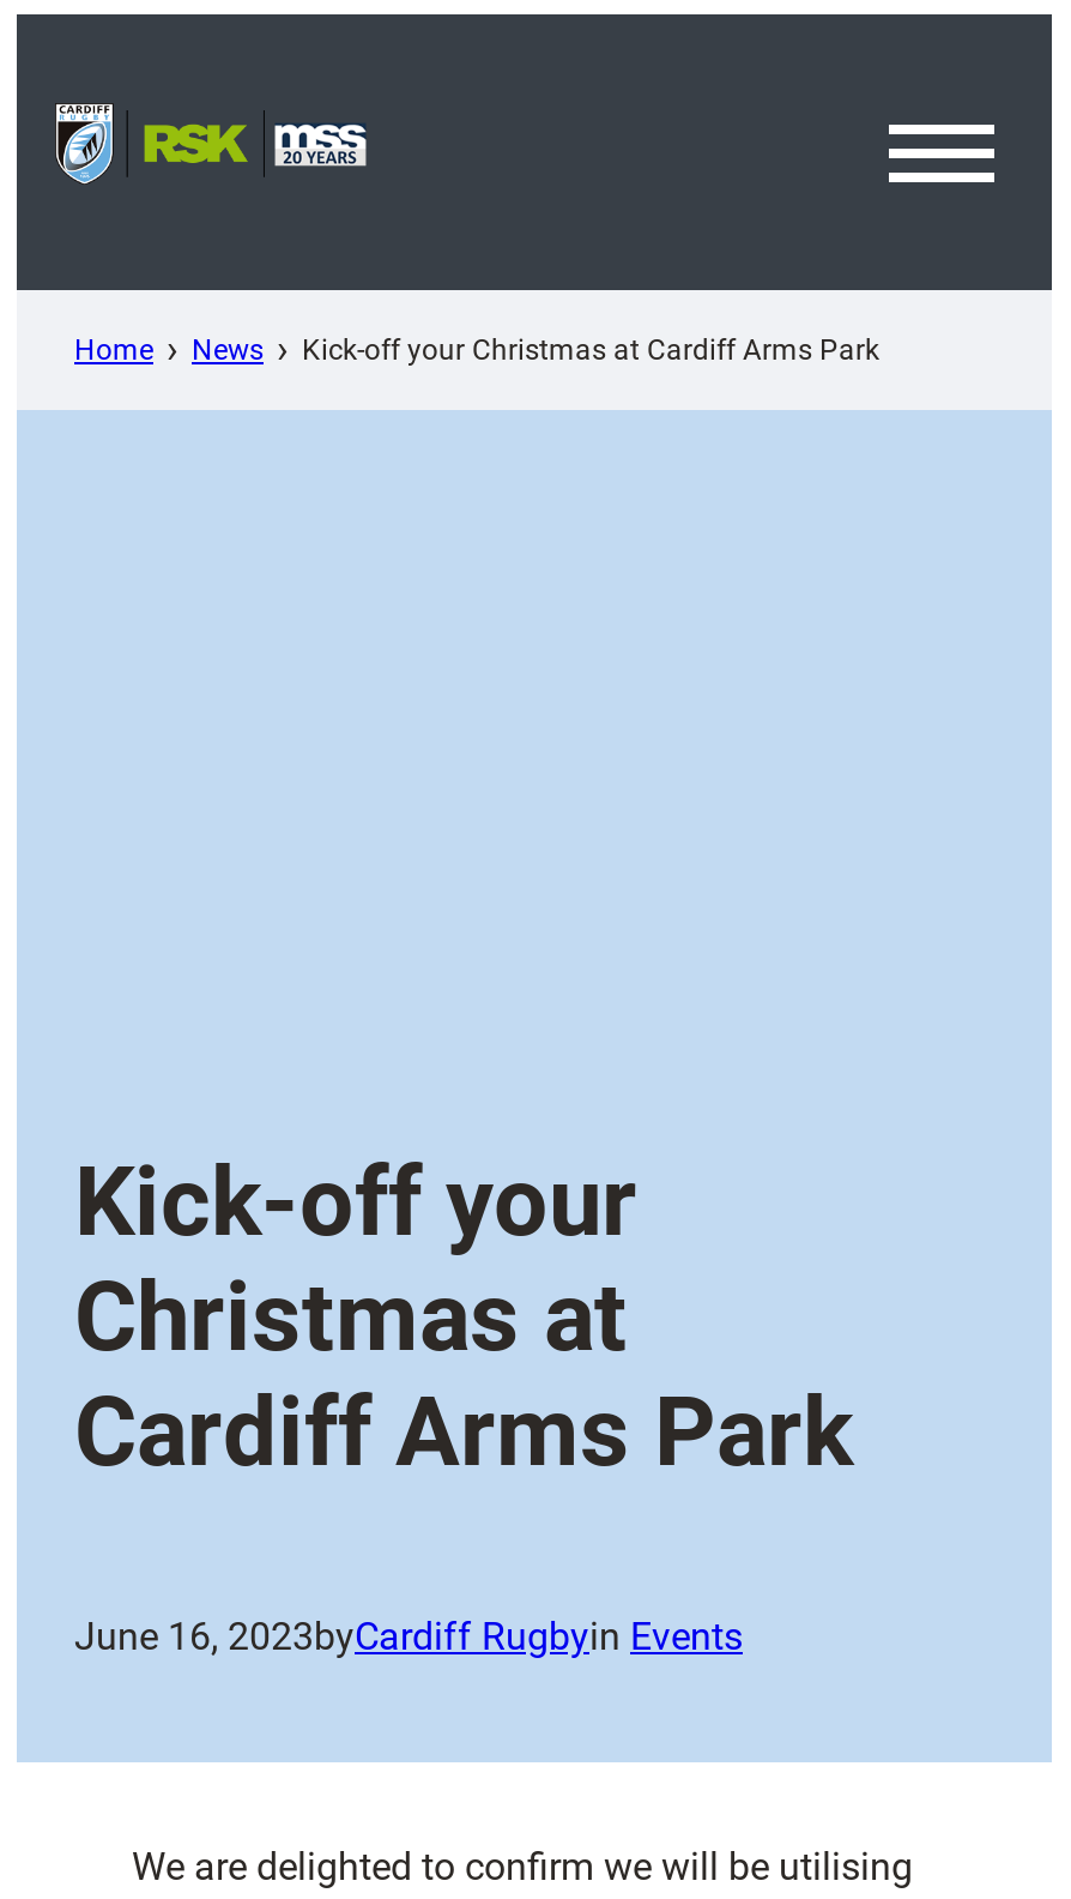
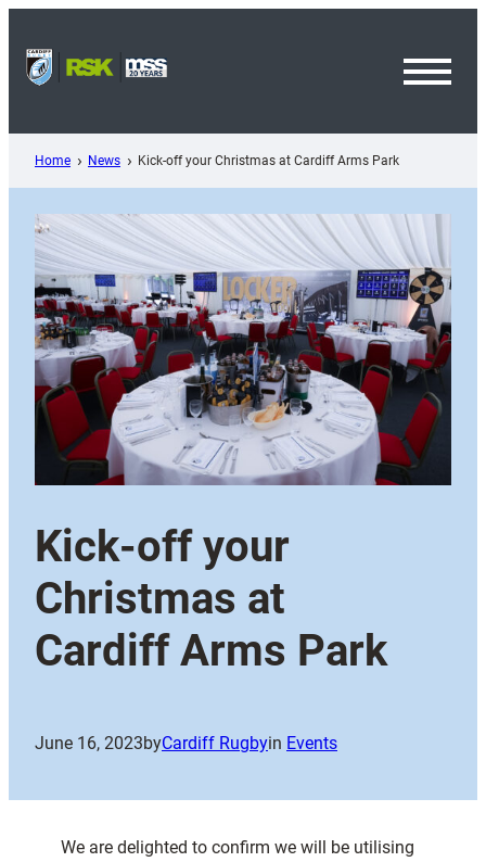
+ [image]
